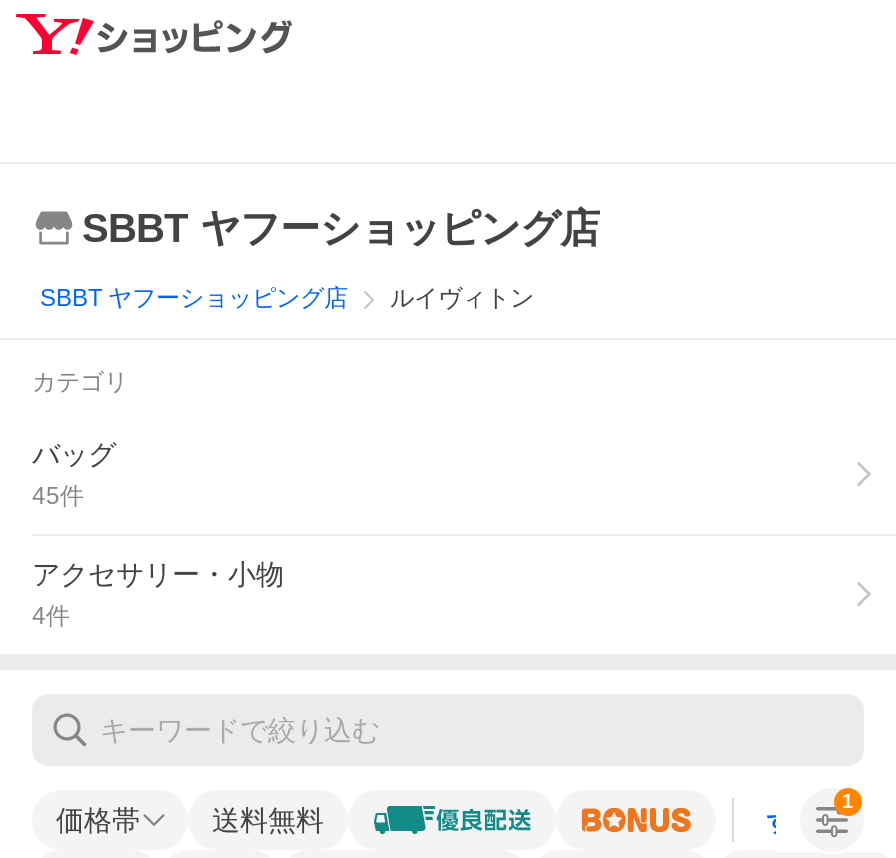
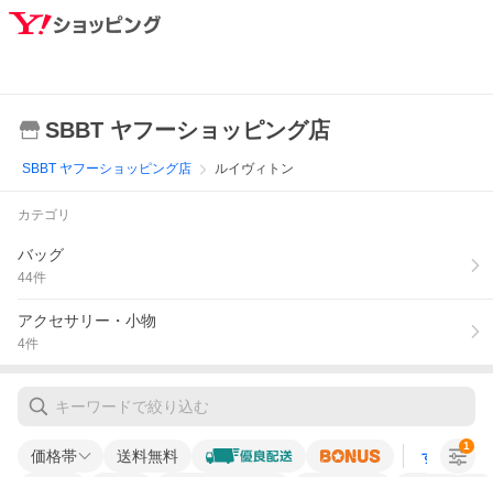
- 45件
+ 44件
